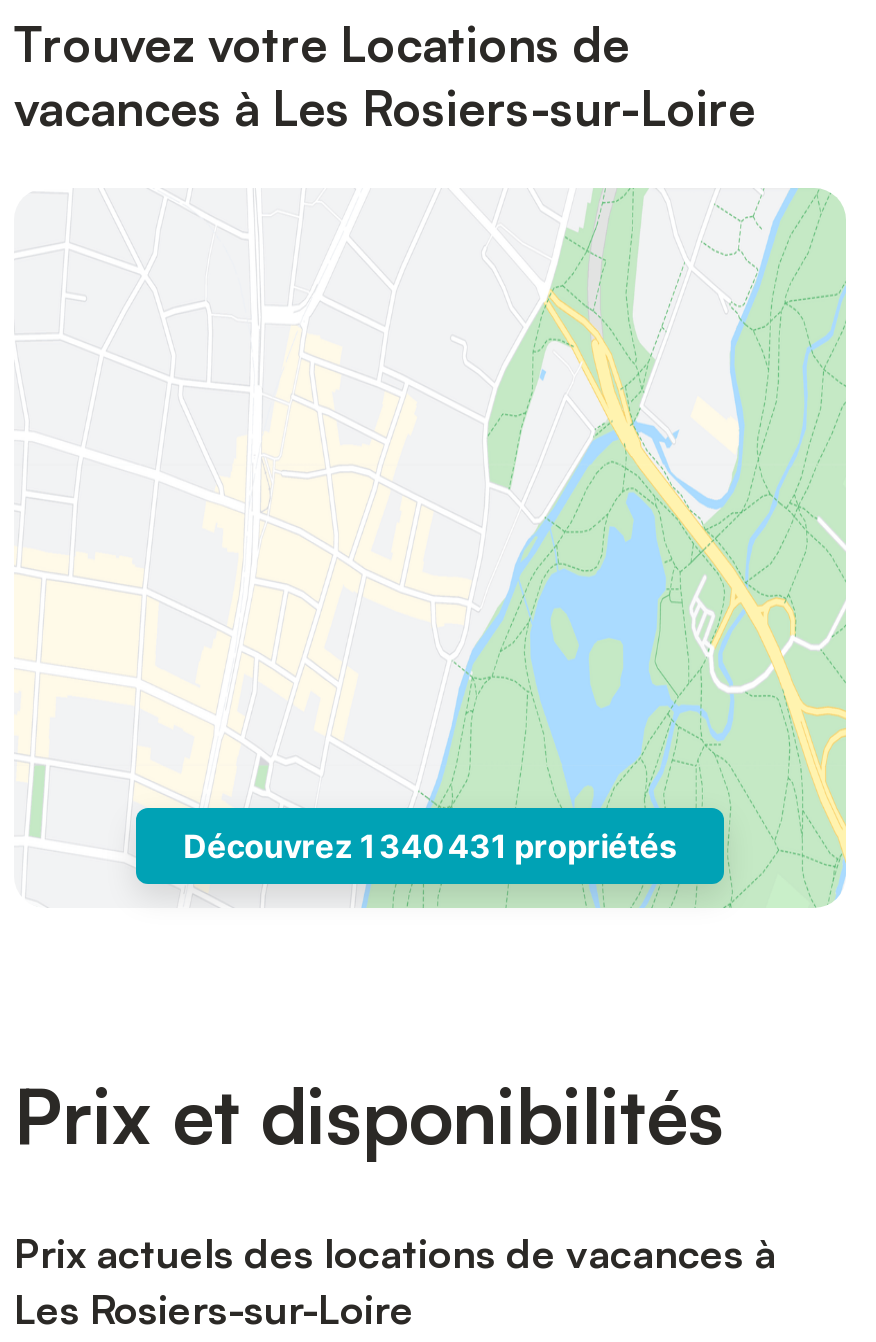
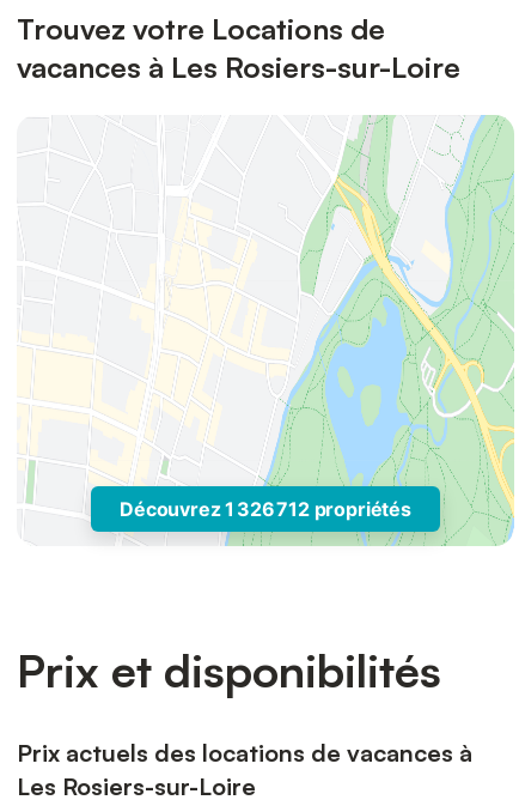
- Découvrez 1 340 431 propriétés
+ Découvrez 1 326 712 propriétés
